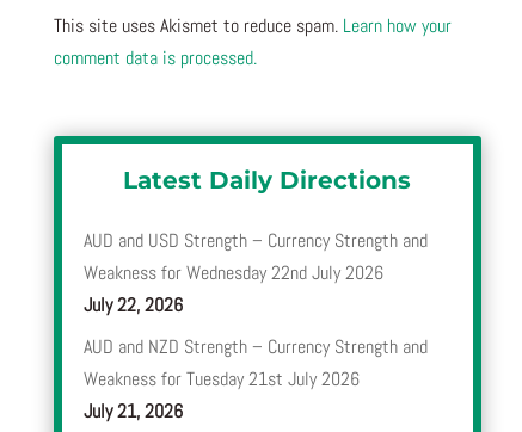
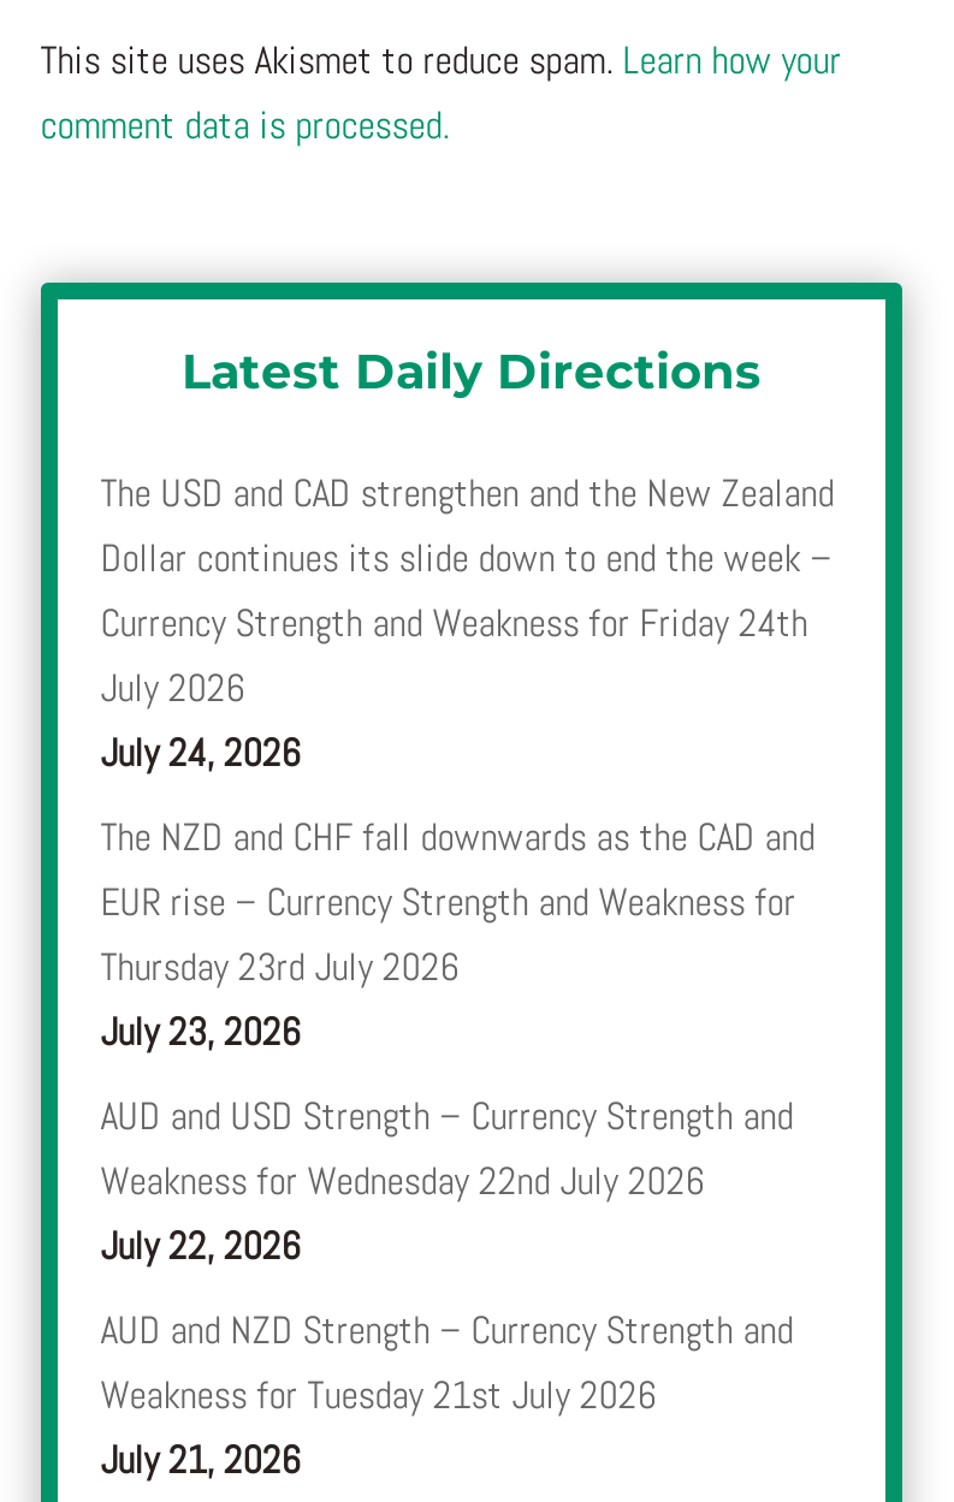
+ The USD and CAD strengthen and the New Zealand
+ Dollar continues its slide down to end the week –
+ Currency Strength and Weakness for Friday 24th
+ July 2026
+ July 24, 2026
+ The NZD and CHF fall downwards as the CAD and
+ EUR rise – Currency Strength and Weakness for
+ Thursday 23rd July 2026
+ July 23, 2026
